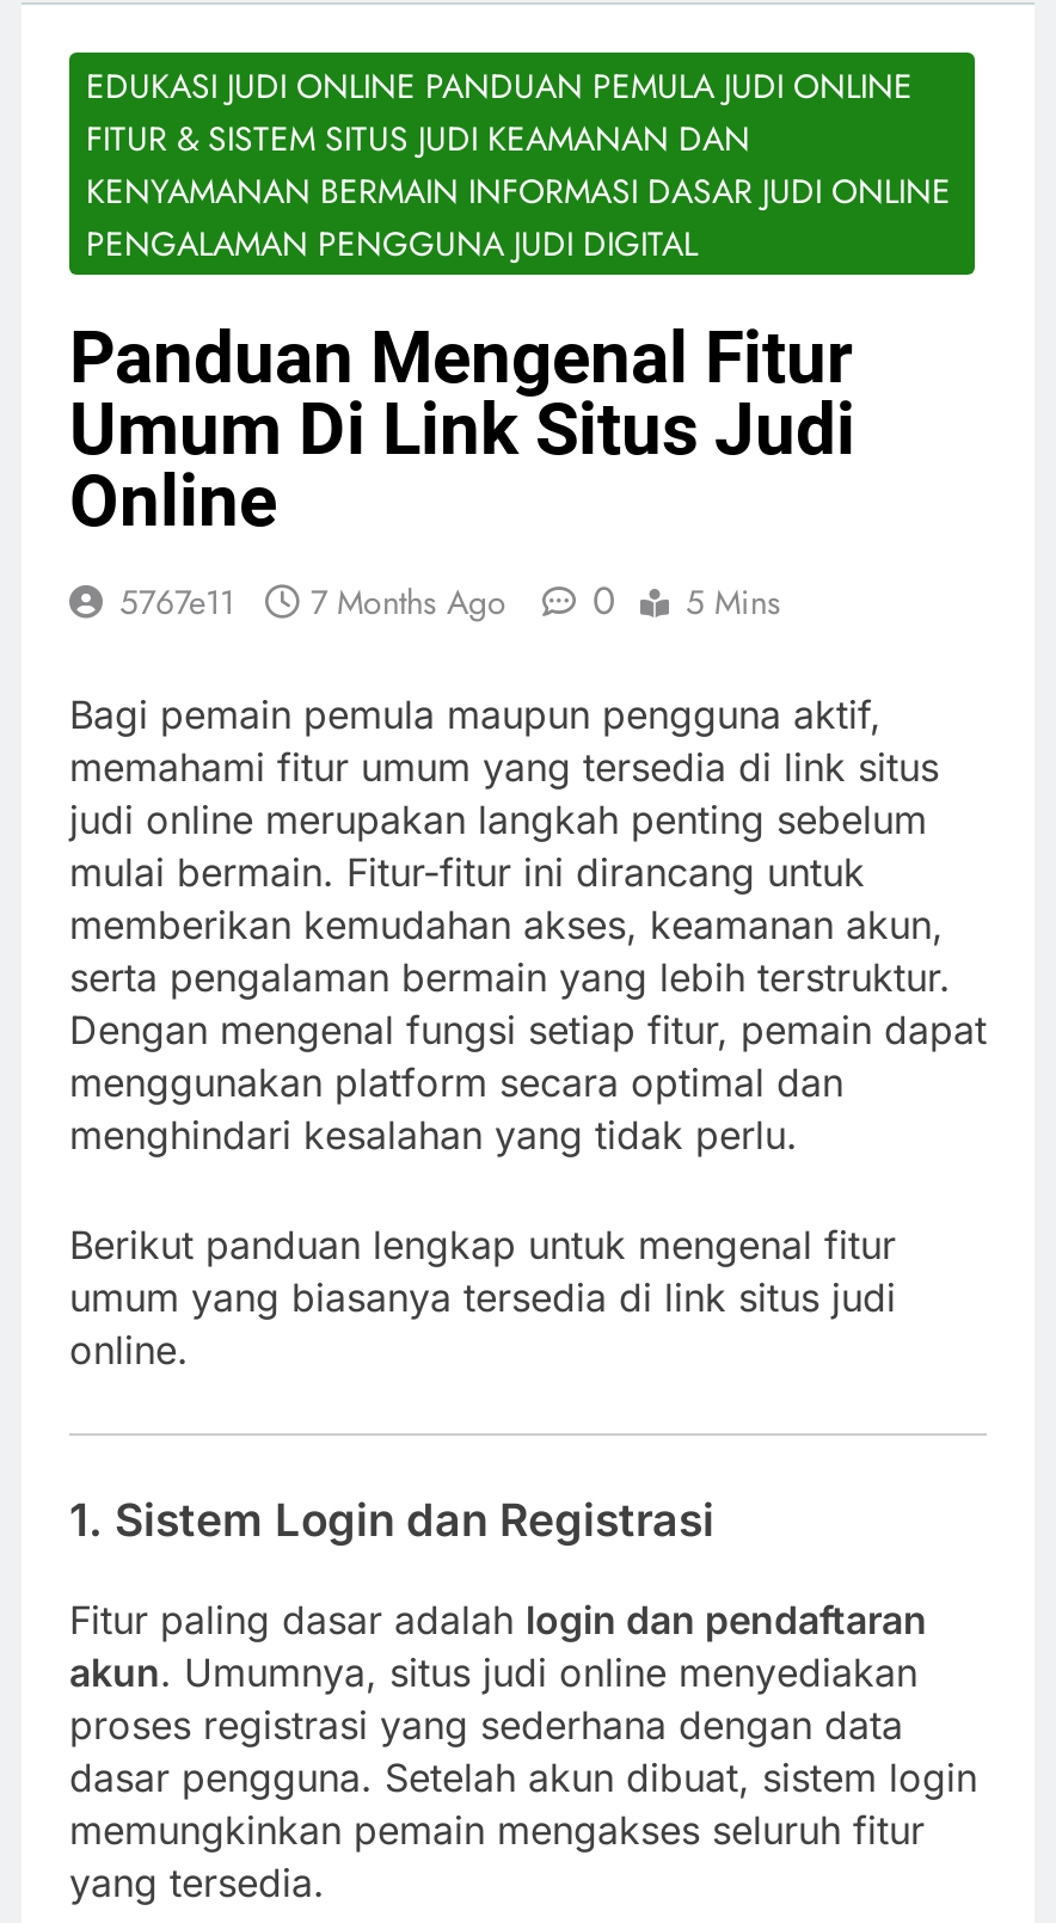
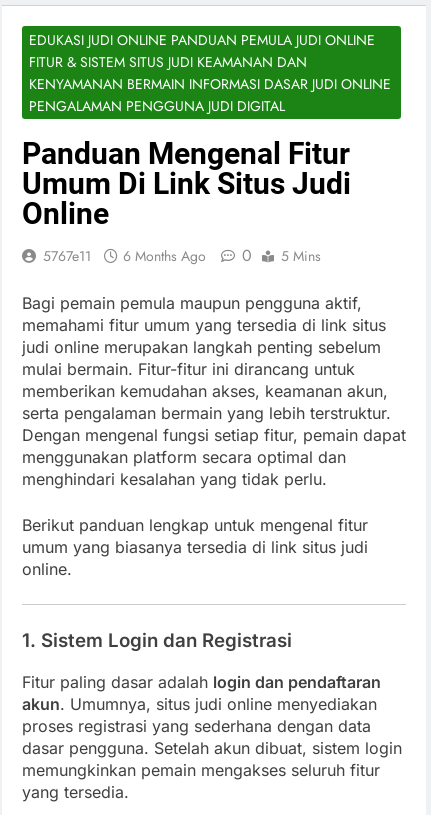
- 5767e11 7 Months Ago 0 5 Mins
+ 5767e11 6 Months Ago 0 5 Mins
